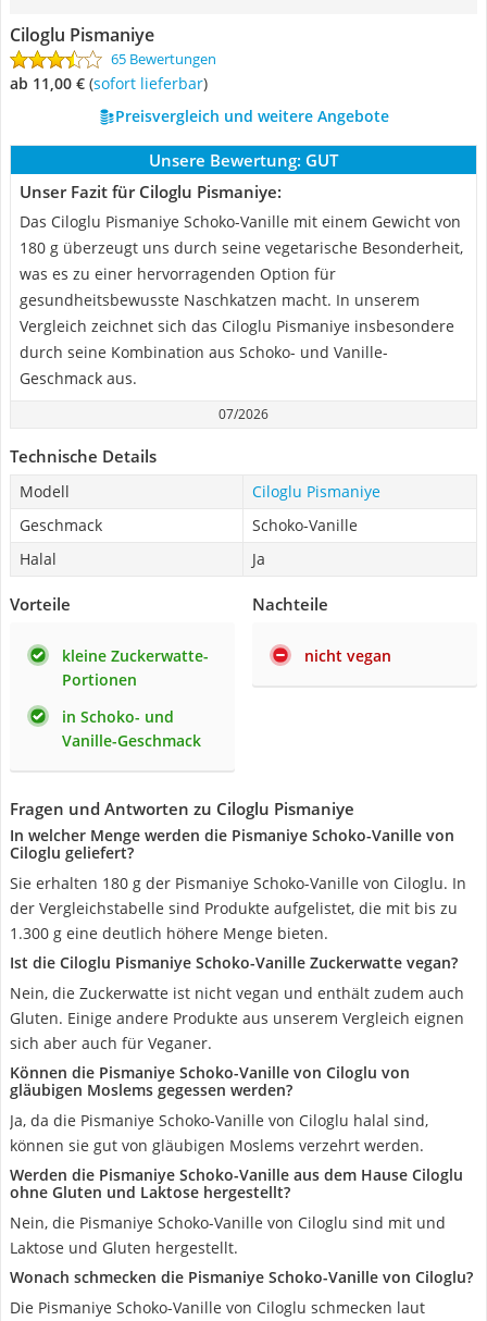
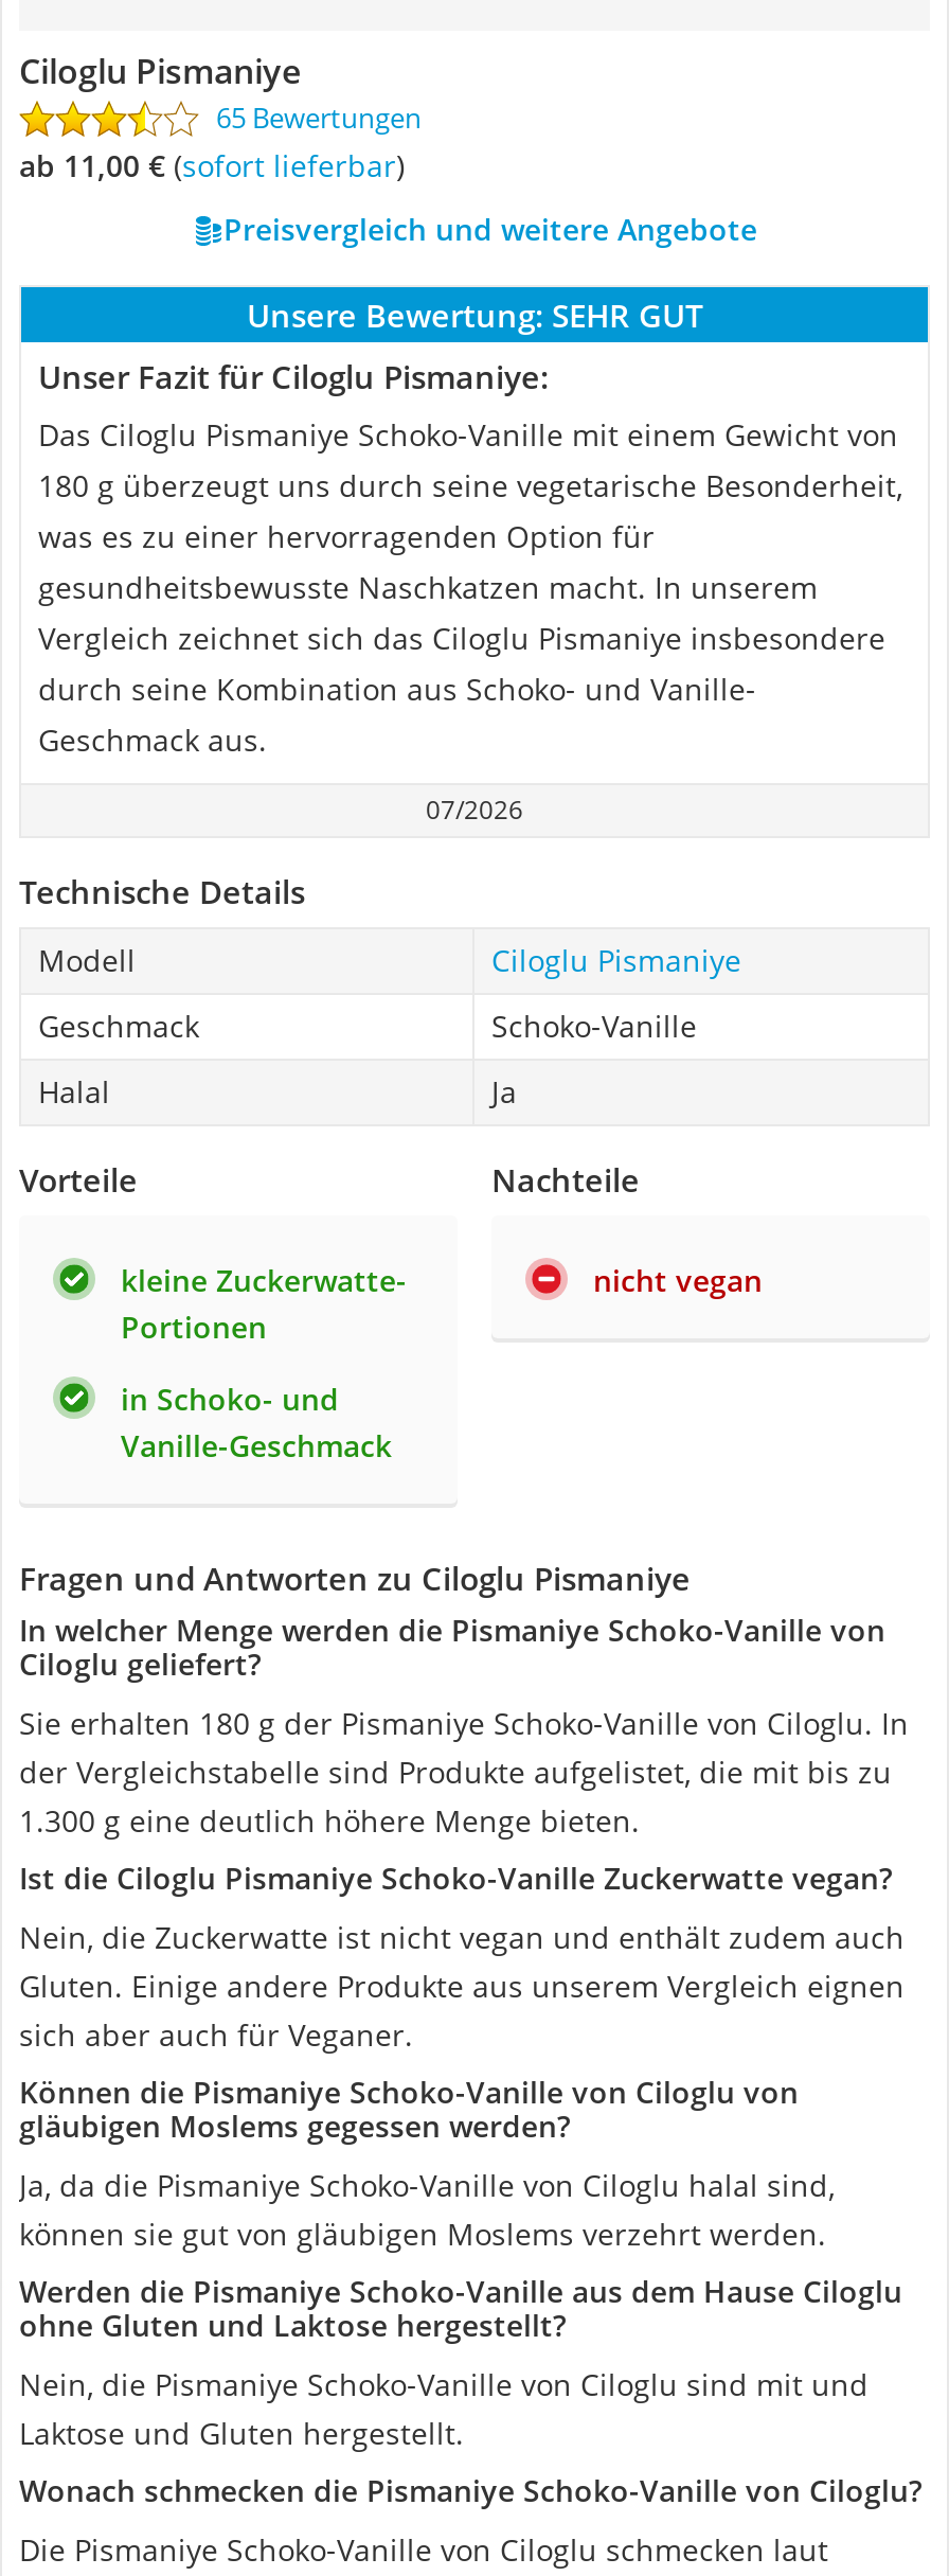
- Unsere Bewertung: GUT
+ Unsere Bewertung: SEHR GUT
